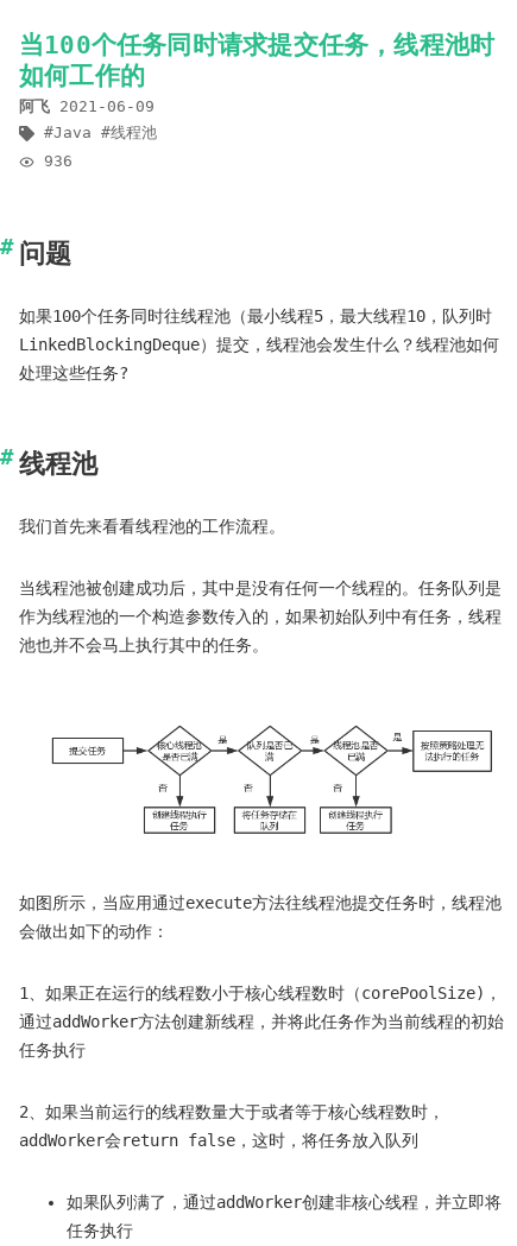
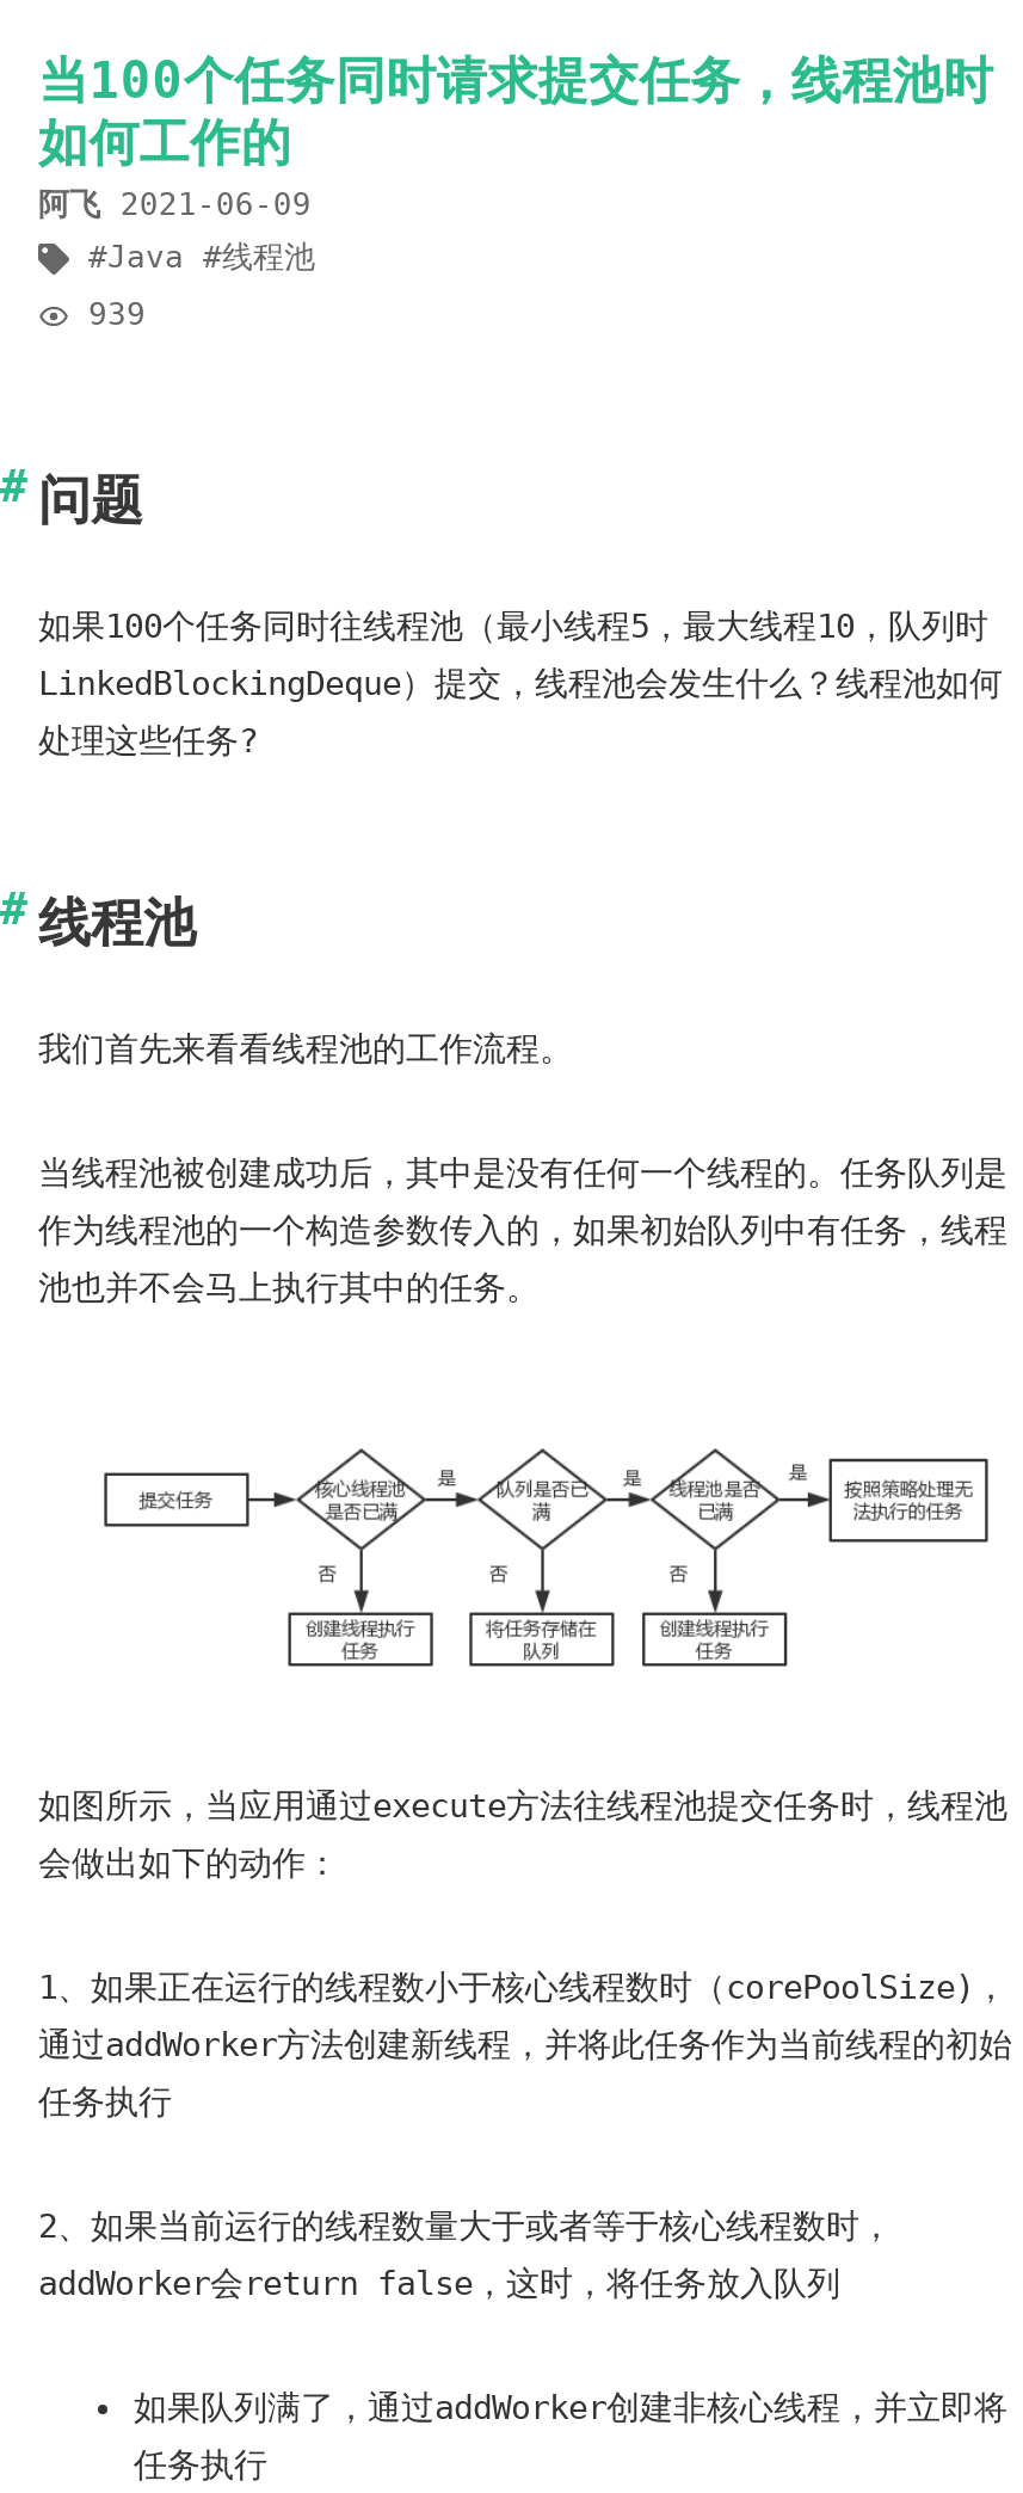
- 936
+ 939
